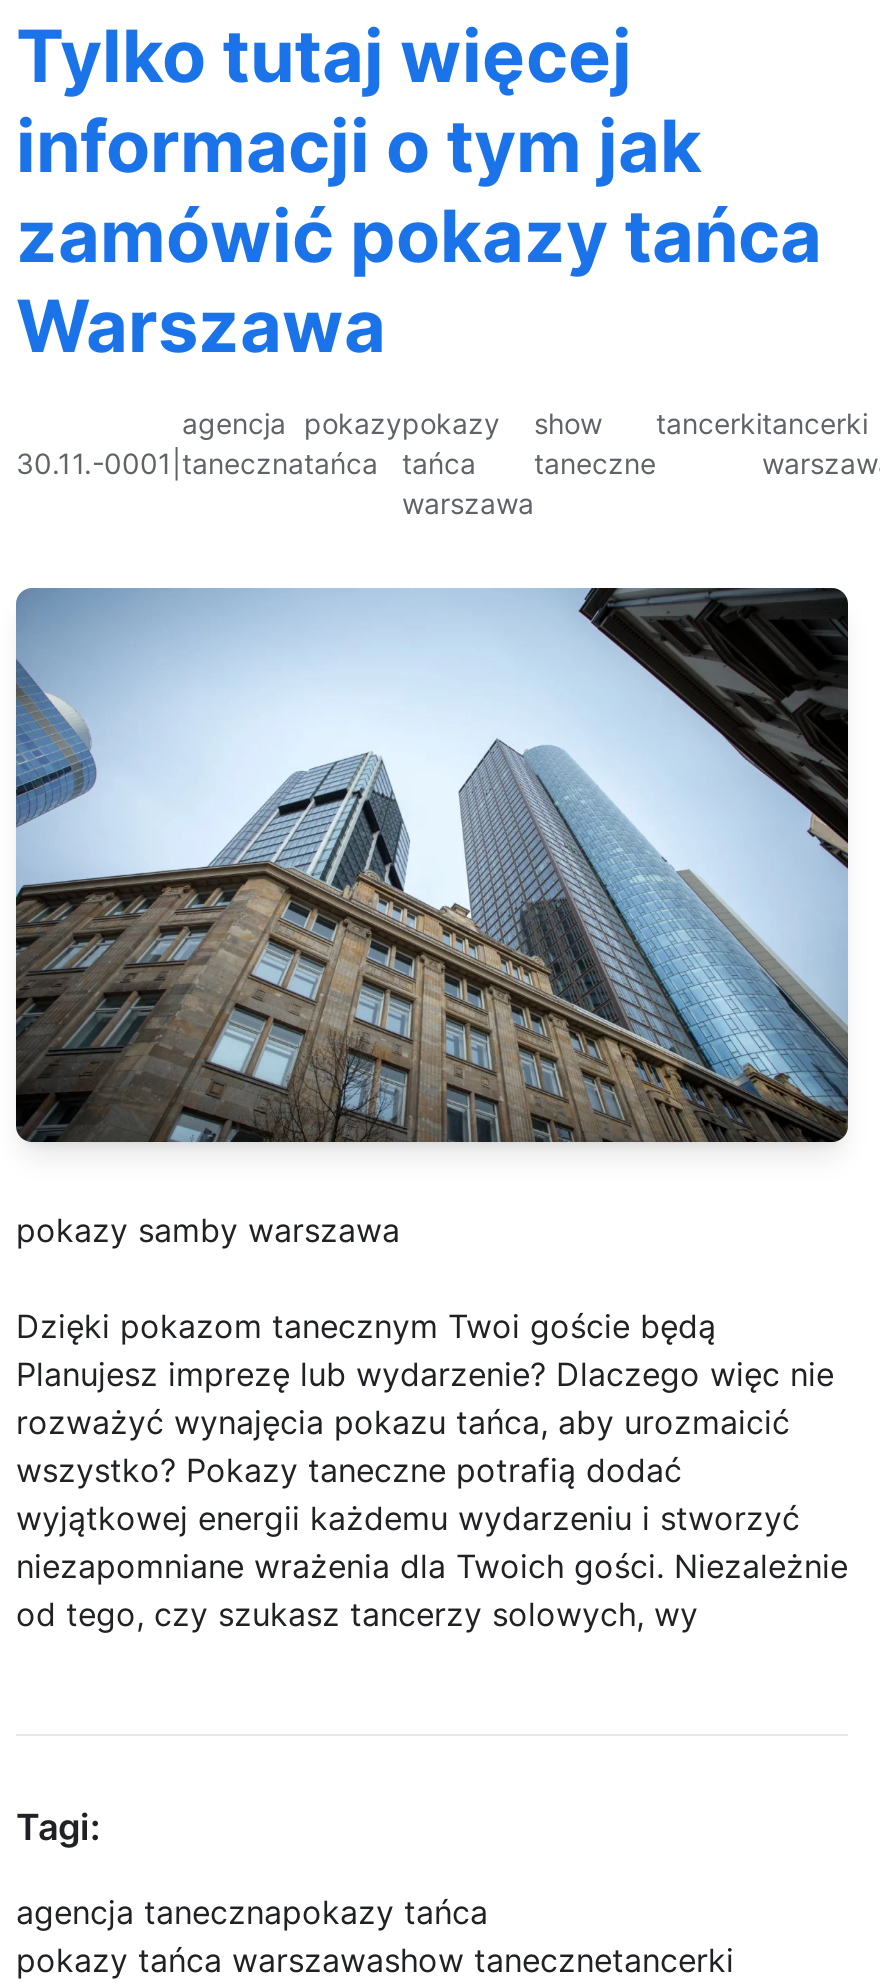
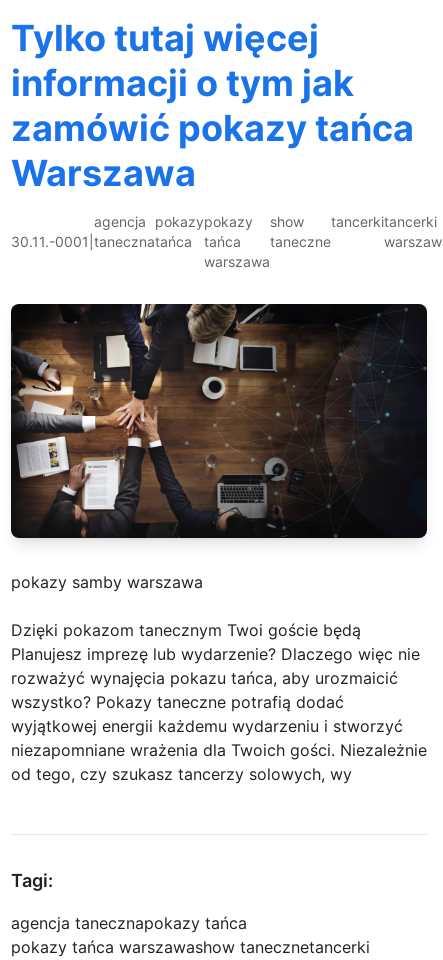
- [image]
+ [image]
